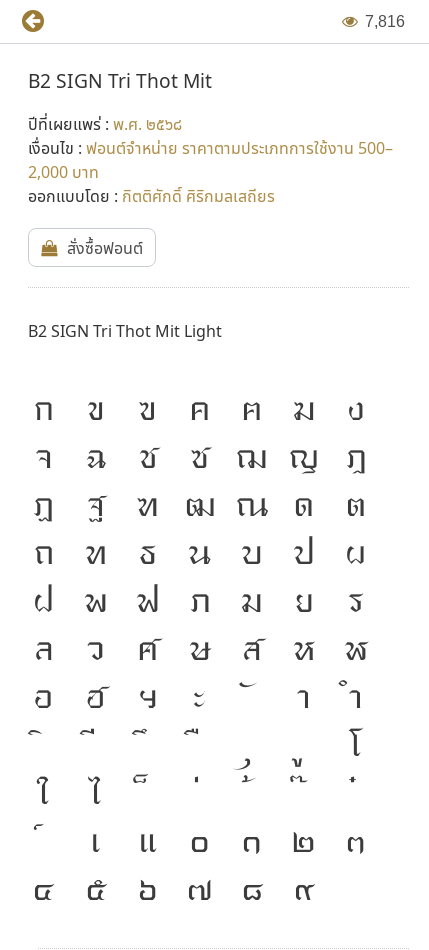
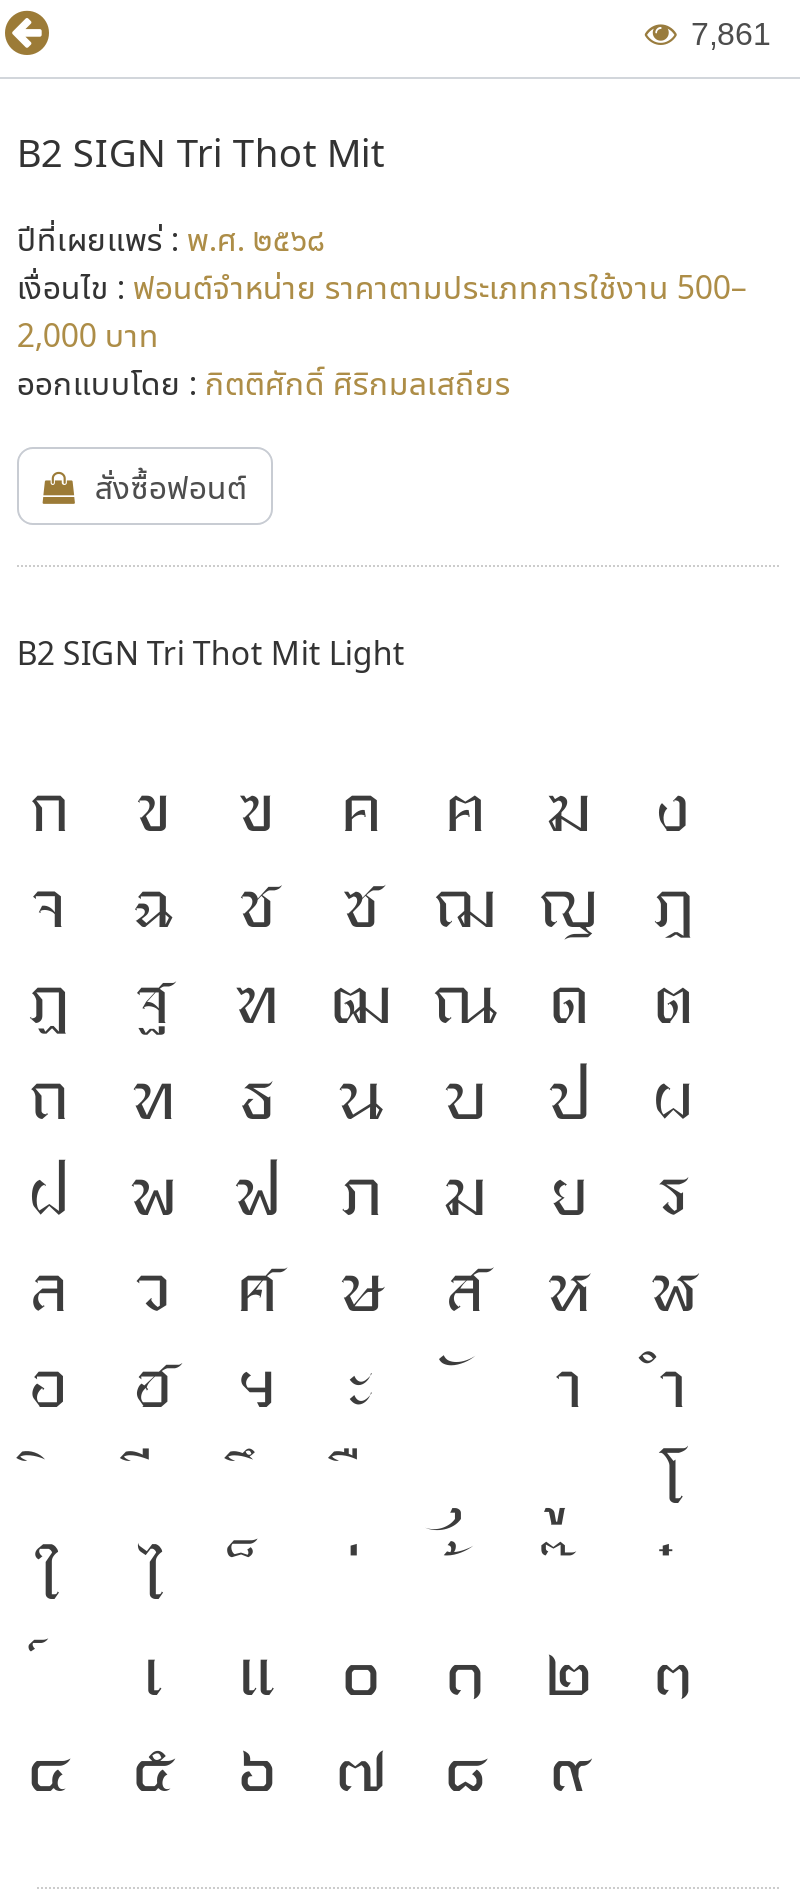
- 7,816
+ 7,861
